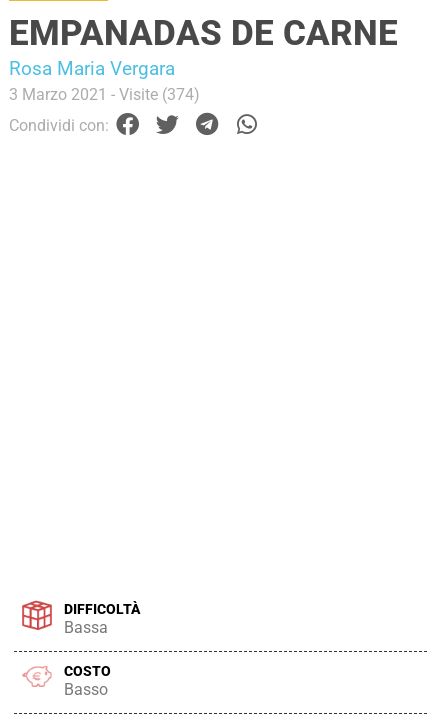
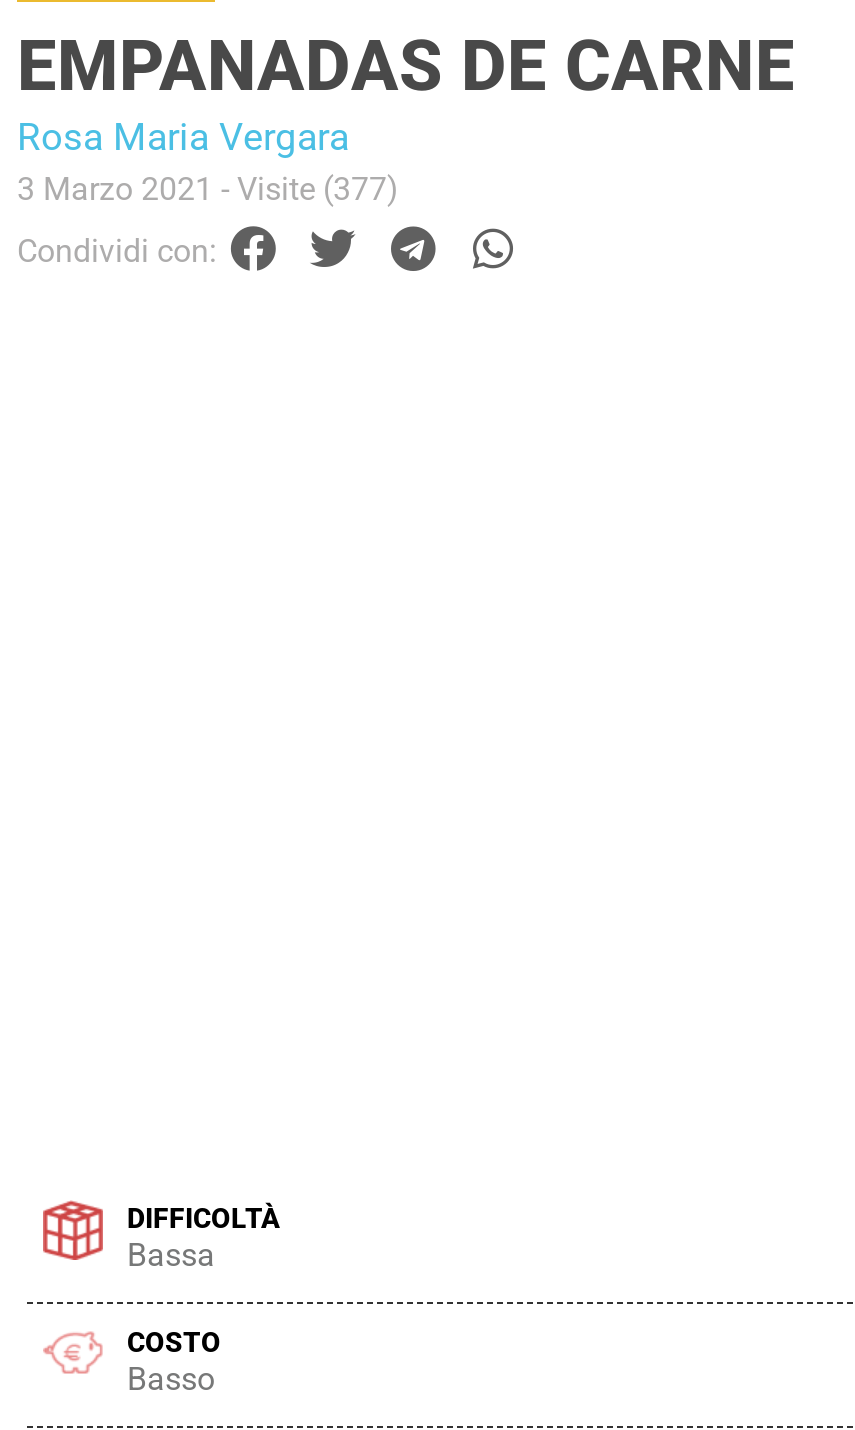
- 3 Marzo 2021 - Visite (374)
+ 3 Marzo 2021 - Visite (377)
